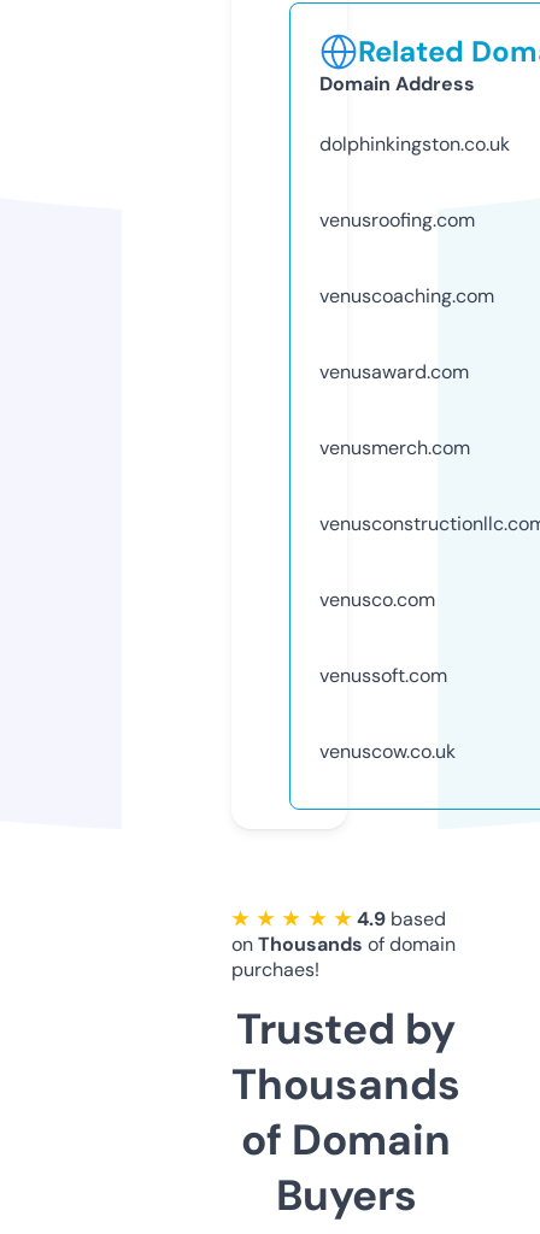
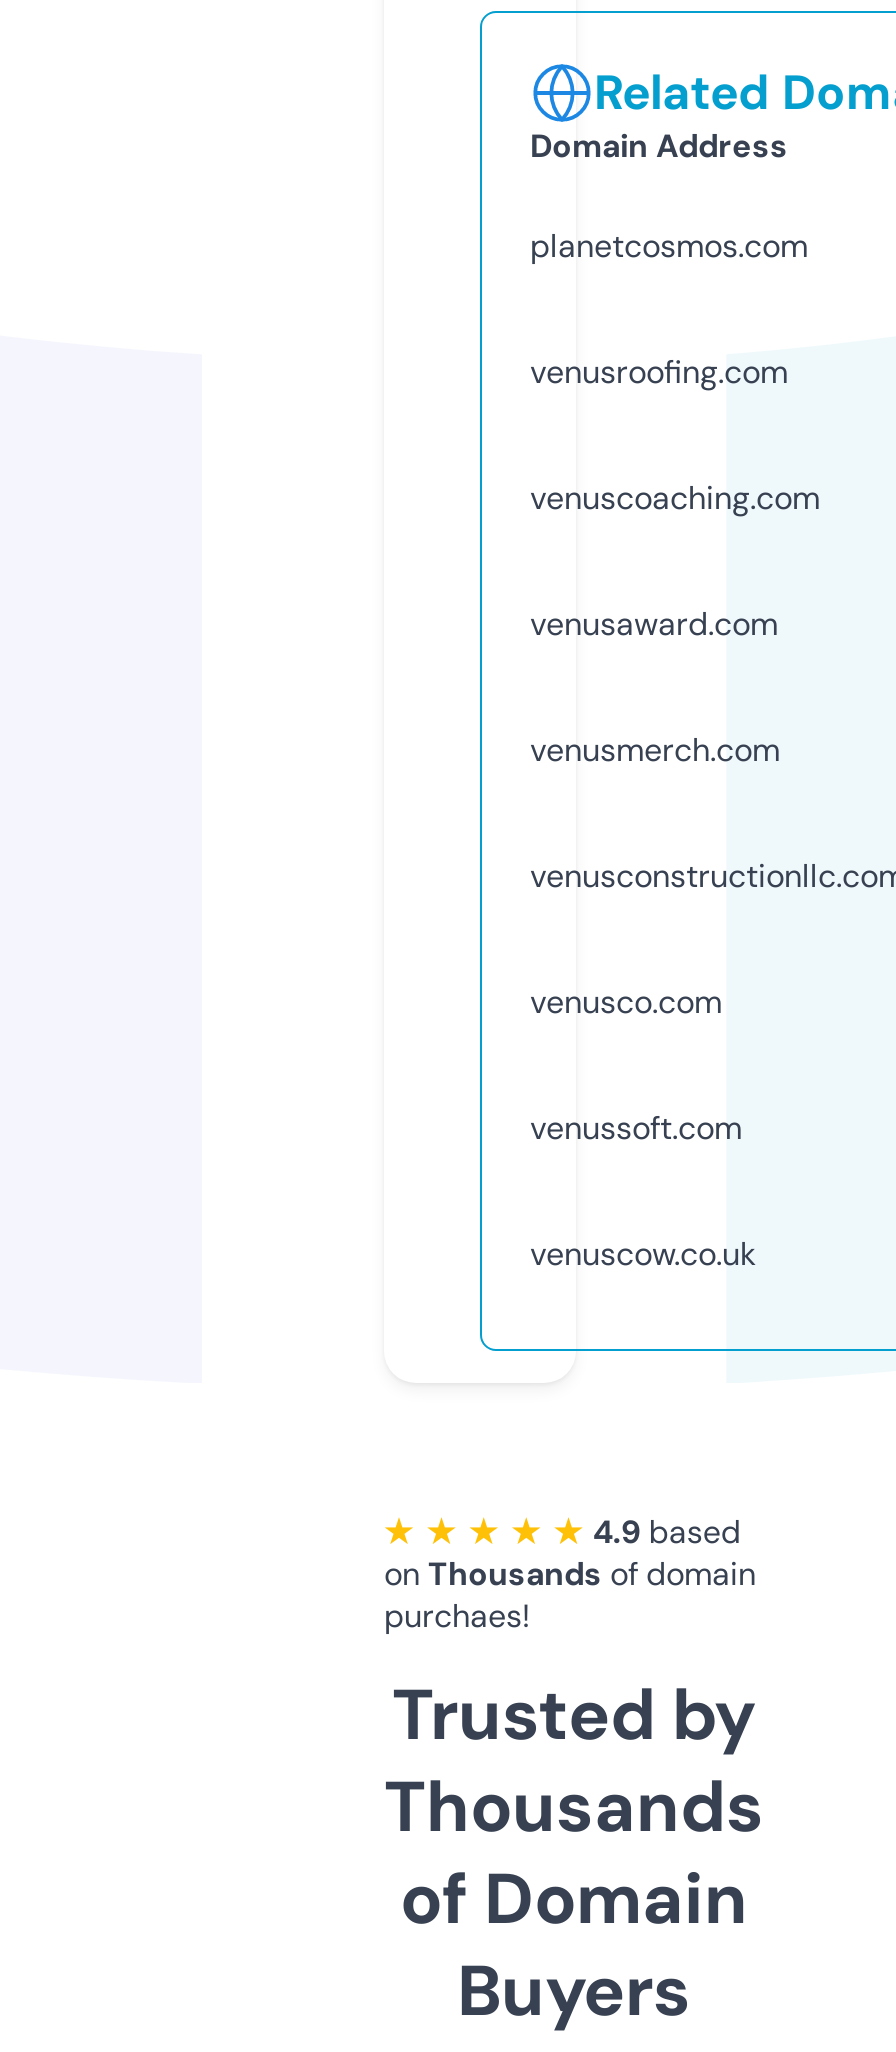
- dolphinkingston.co.uk
+ planetcosmos.com
